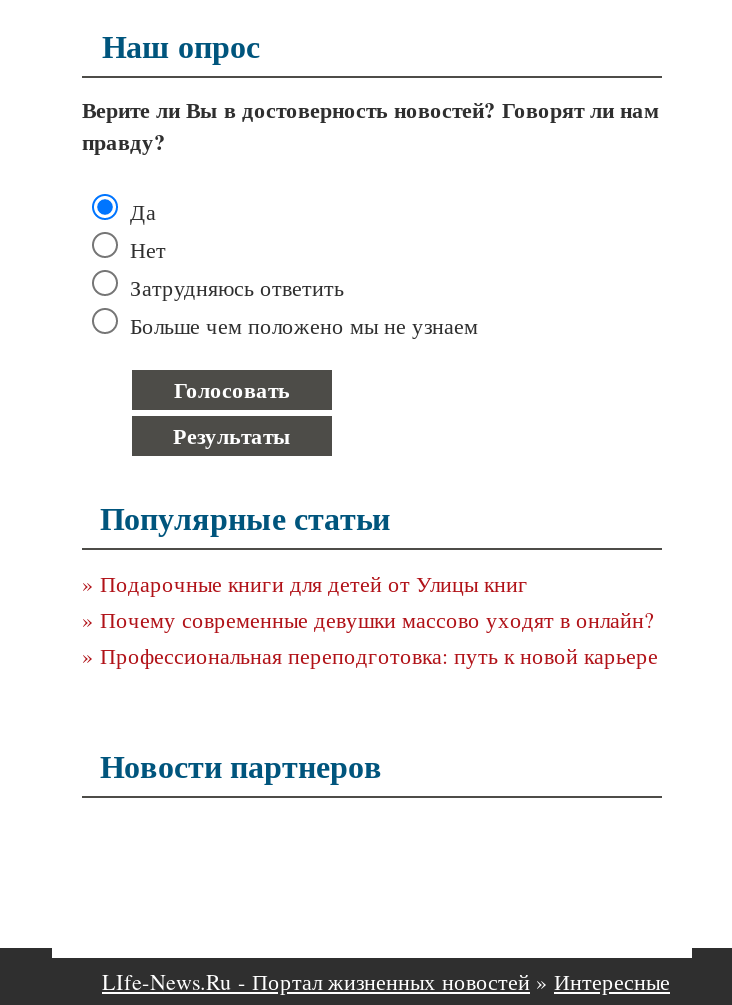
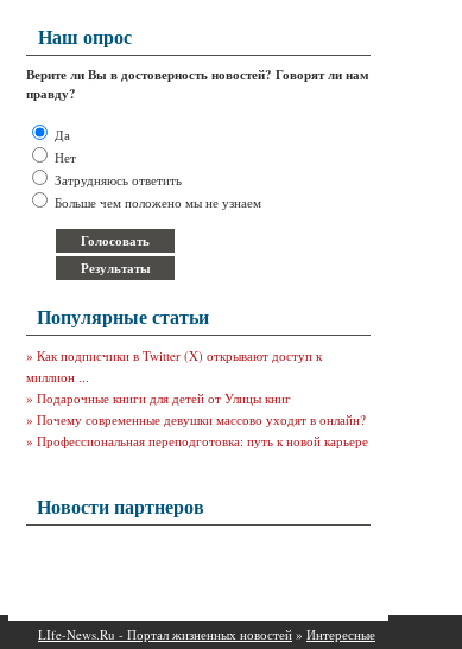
+ » Как подписчики в Twitter (X) открывают доступ к
+ миллион ...
